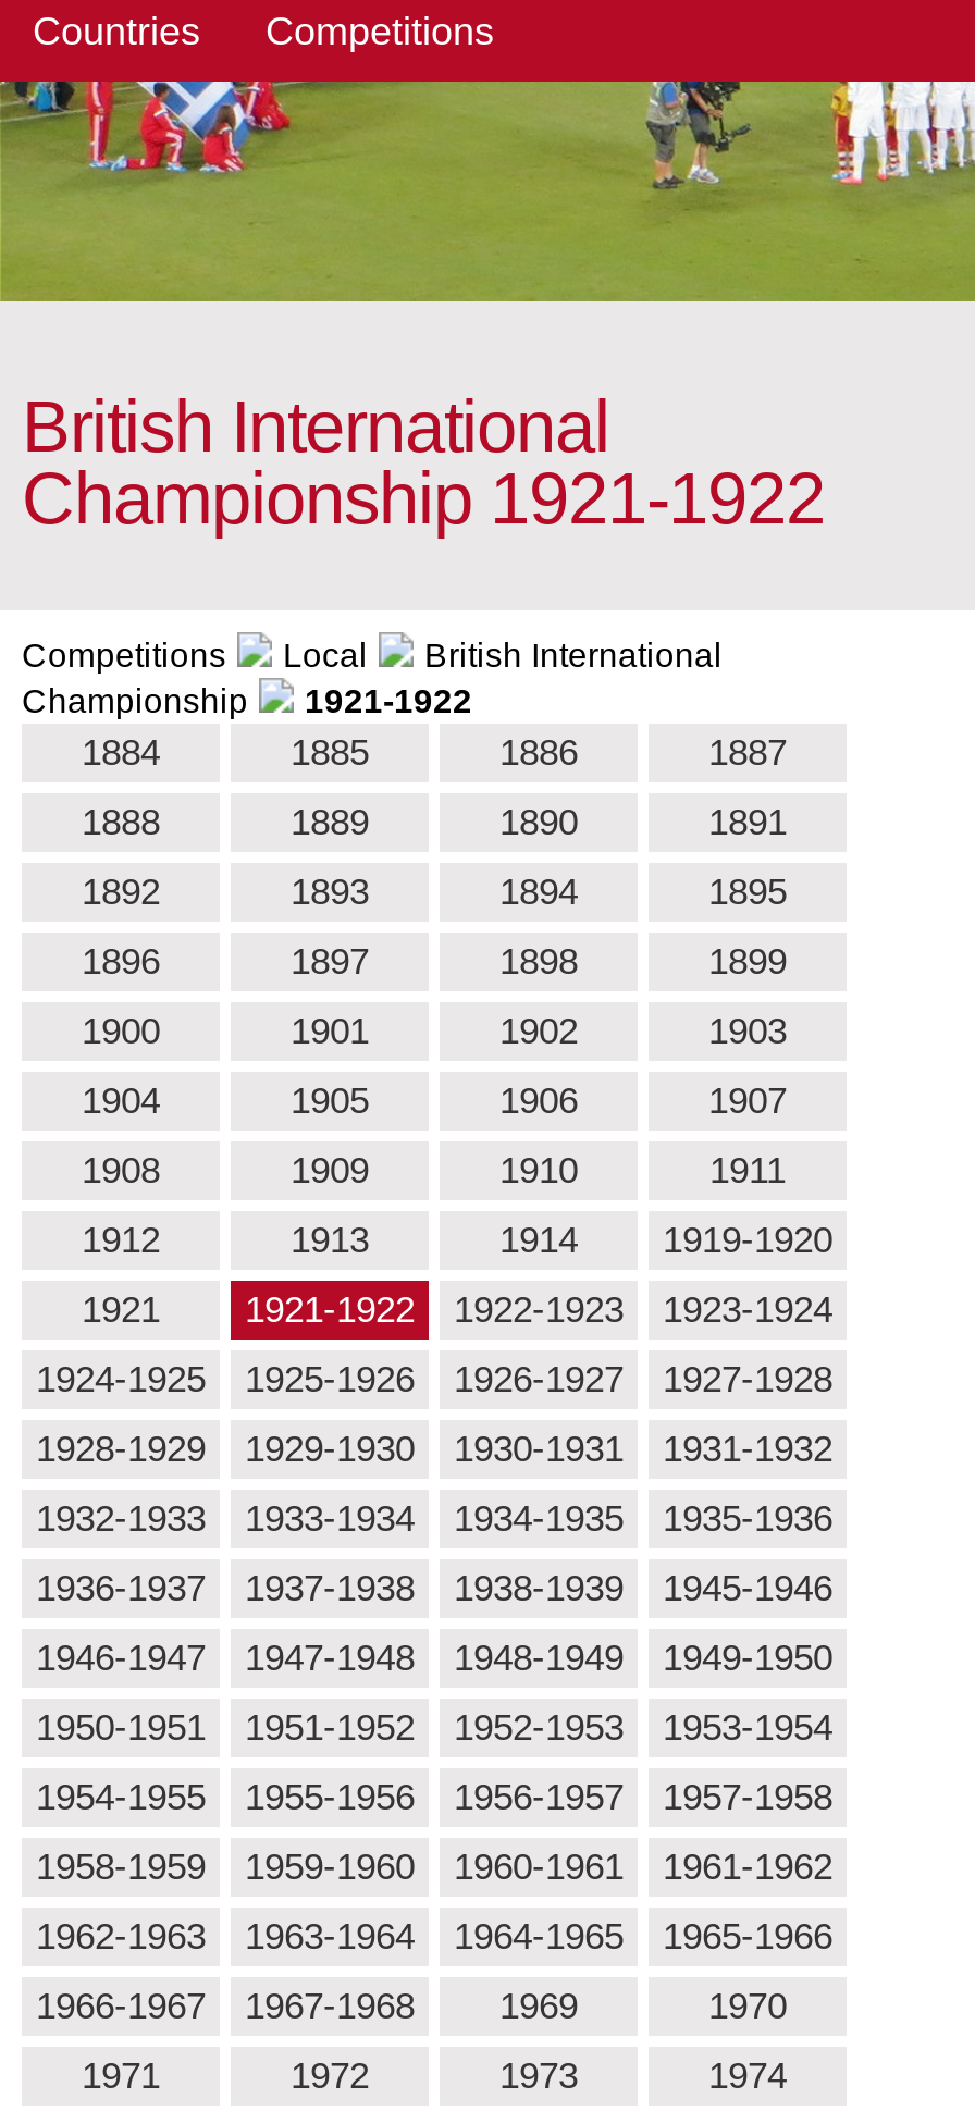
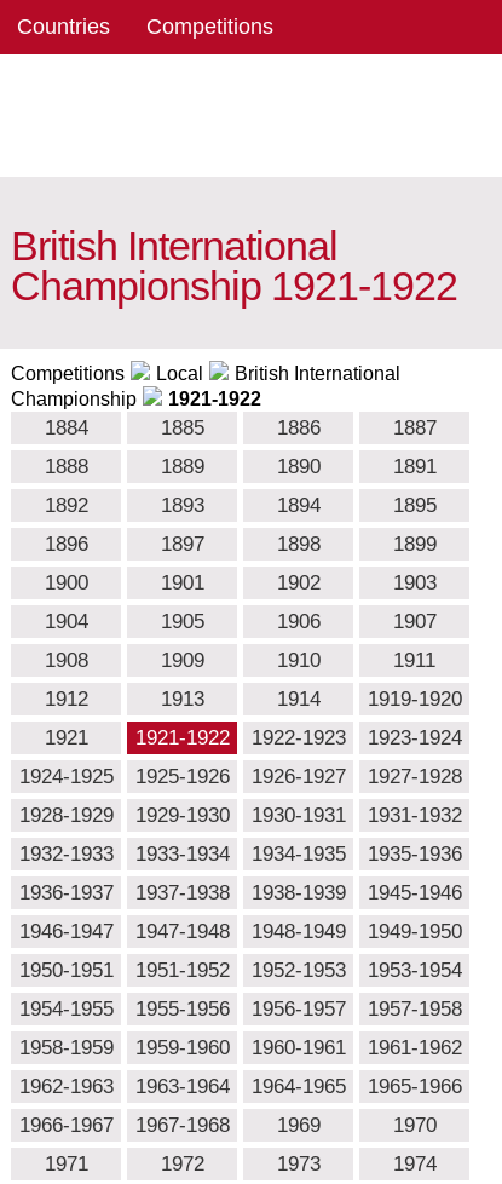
- [image]
